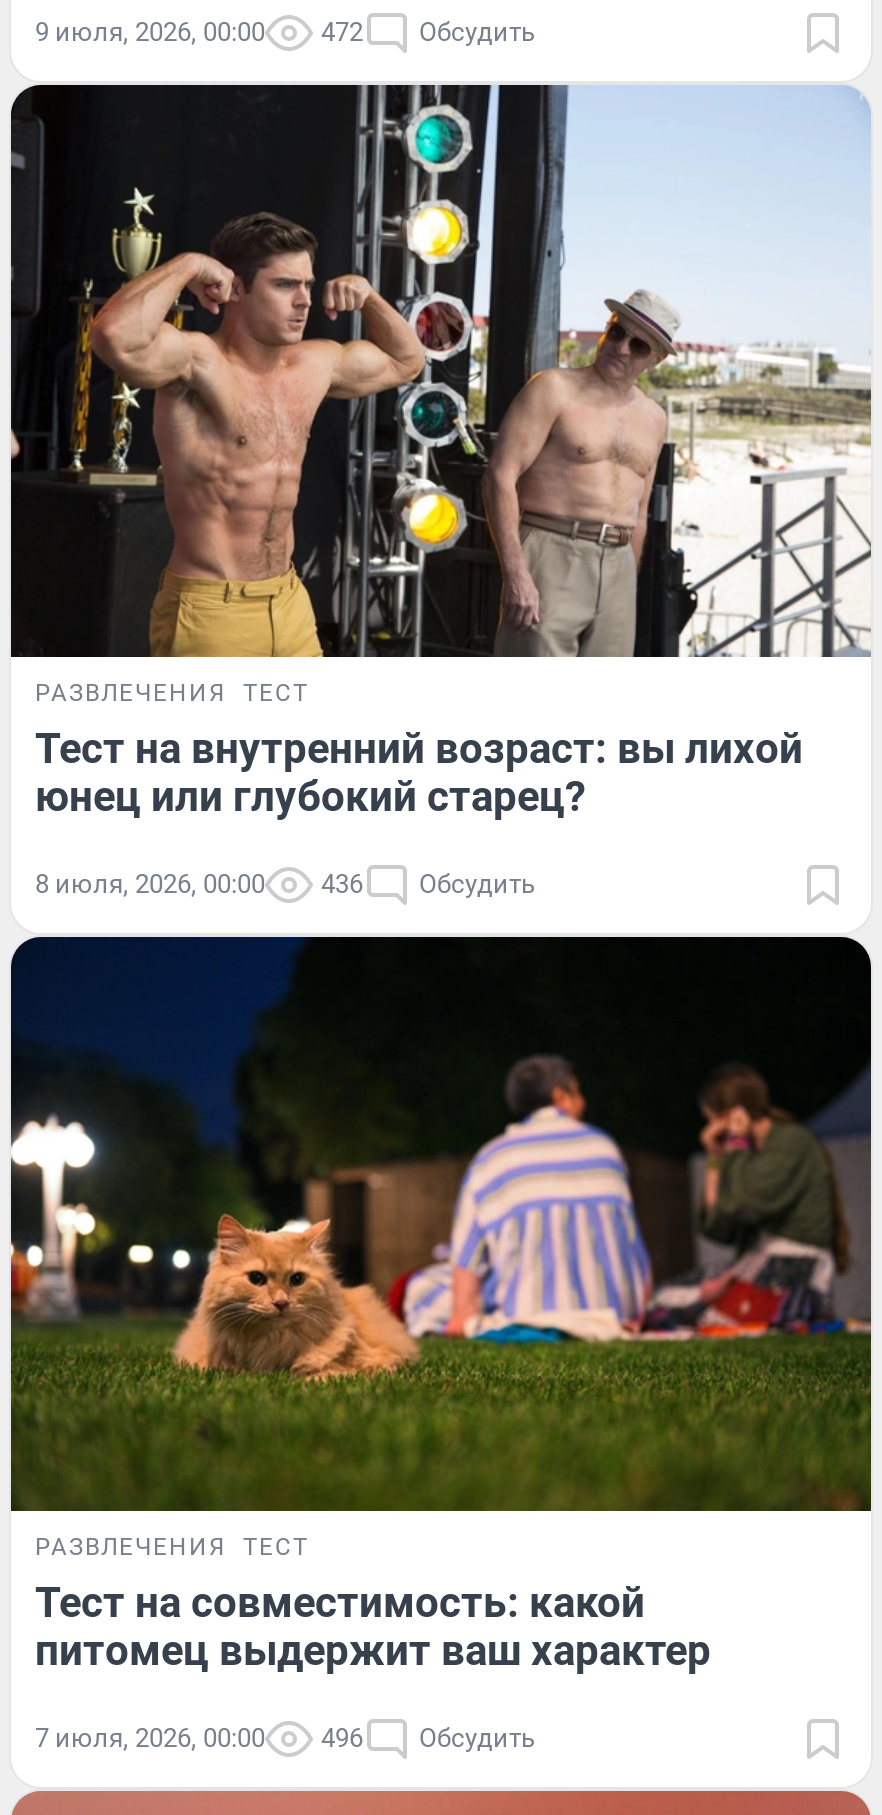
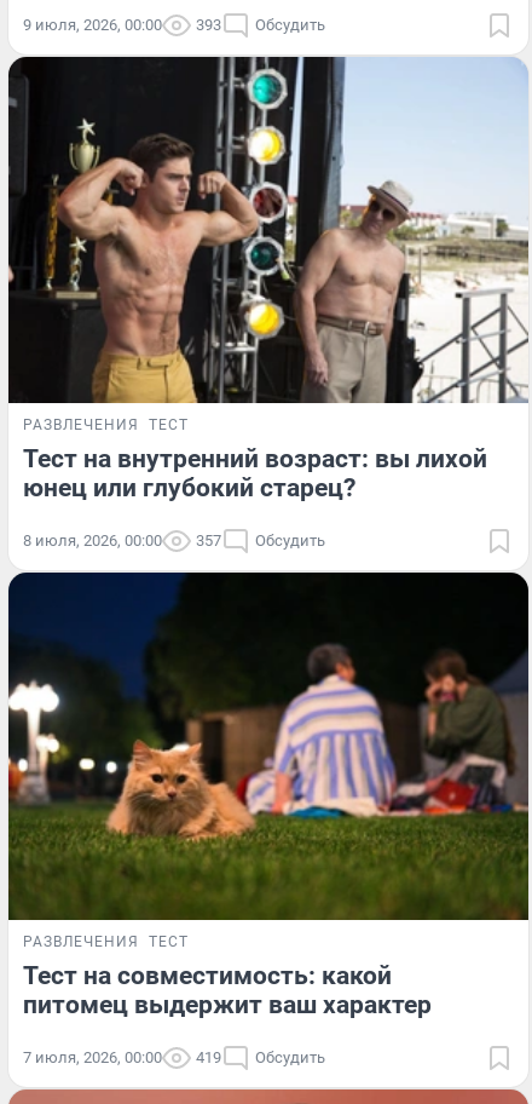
- 9 июля, 2026, 00:00 472 Обсудить
+ 9 июля, 2026, 00:00 393 Обсудить

- 8 июля, 2026, 00:00 436 Обсудить
+ 8 июля, 2026, 00:00 357 Обсудить

- 7 июля, 2026, 00:00 496 Обсудить
+ 7 июля, 2026, 00:00 419 Обсудить
